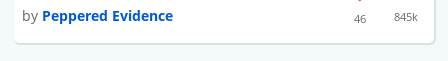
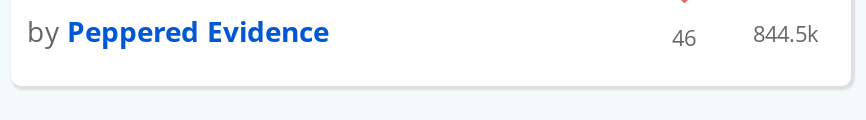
- 46 845k
+ 46 844.5k
